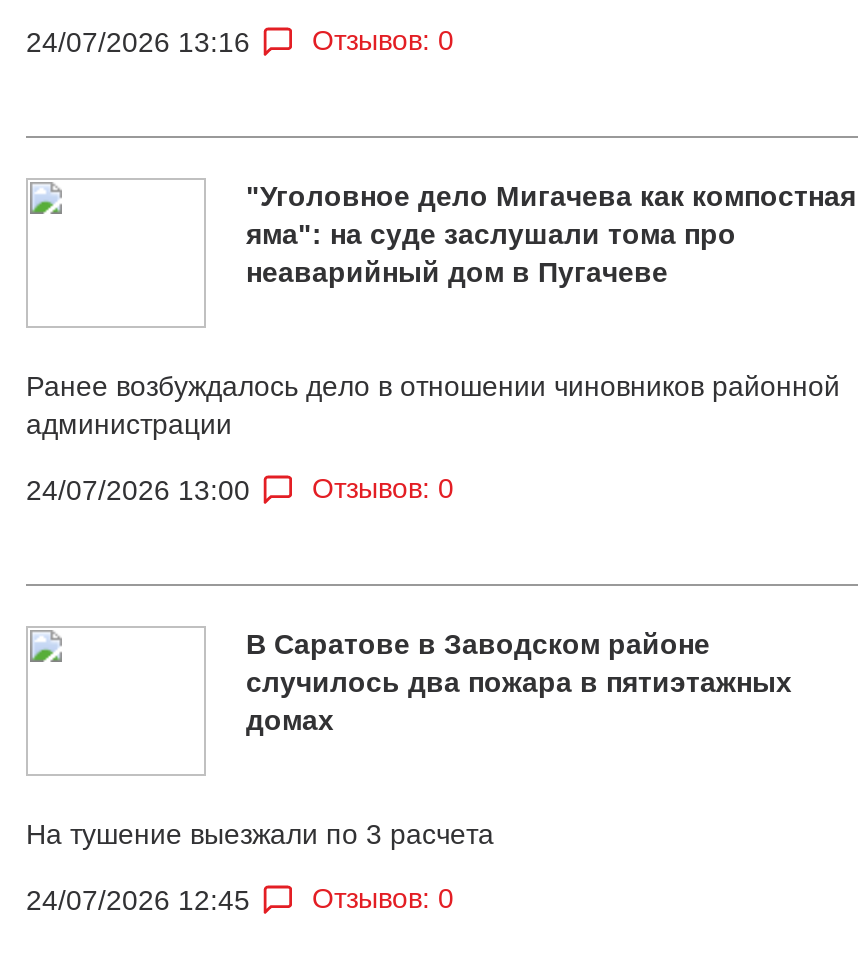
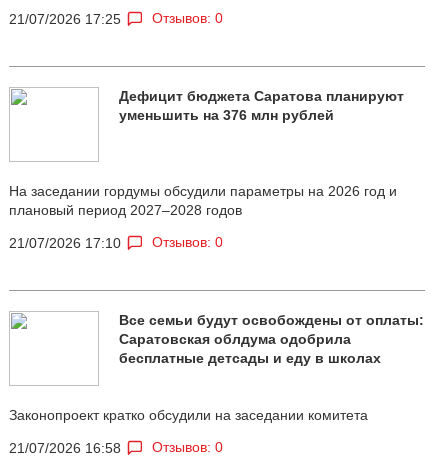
- 24/07/2026 13:16 Отзывов: 0
+ 21/07/2026 17:25 Отзывов: 0

- "Уголовное дело Мигачева как компостная
- яма": на суде заслушали тома про
- неаварийный дом в Пугачеве
+ Дефицит бюджета Саратова планируют
+ уменьшить на 376 млн рублей

- Ранее возбуждалось дело в отношении чиновников районной
- администрации
+ На заседании гордумы обсудили параметры на 2026 год и
+ плановый период 2027–2028 годов

- 24/07/2026 13:00 Отзывов: 0
+ 21/07/2026 17:10 Отзывов: 0

- В Саратове в Заводском районе
- случилось два пожара в пятиэтажных
- домах
+ Все семьи будут освобождены от оплаты:
+ Саратовская облдума одобрила
+ бесплатные детсады и еду в школах

- На тушение выезжали по 3 расчета
+ Законопроект кратко обсудили на заседании комитета

- 24/07/2026 12:45 Отзывов: 0
+ 21/07/2026 16:58 Отзывов: 0
